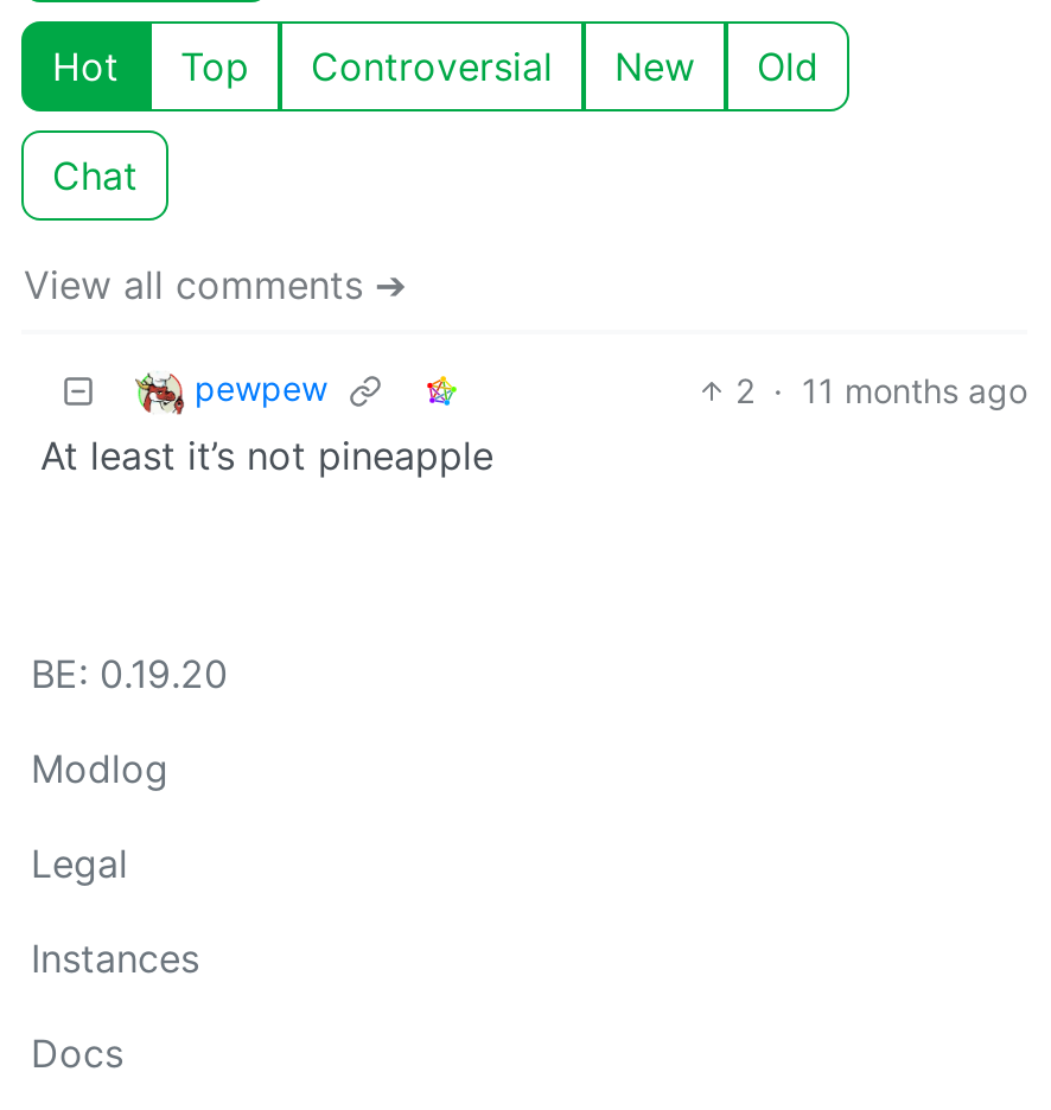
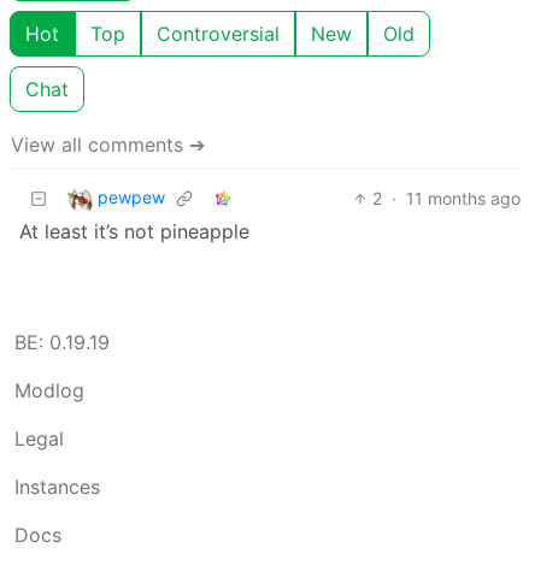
- BE: 0.19.20
+ BE: 0.19.19
